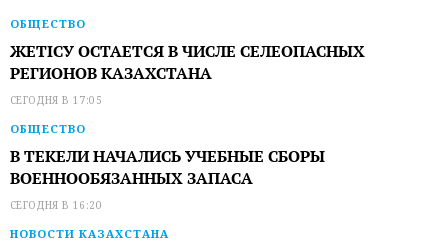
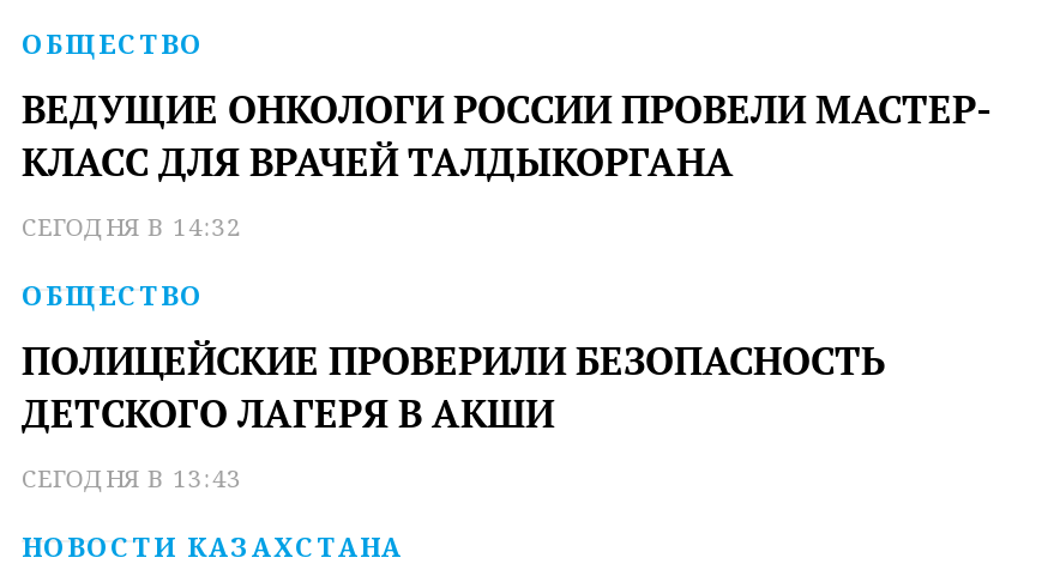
- ЖЕТІСУ ОСТАЕТСЯ В ЧИСЛЕ СЕЛЕОПАСНЫХ
- РЕГИОНОВ КАЗАХСТАНА
- СЕГОДНЯ В 17:05
+ ВЕДУЩИЕ ОНКОЛОГИ РОССИИ ПРОВЕЛИ МАСТЕР-
+ КЛАСС ДЛЯ ВРАЧЕЙ ТАЛДЫКОРГАНА
+ СЕГОДНЯ В 14:32

- В ТЕКЕЛИ НАЧАЛИСЬ УЧЕБНЫЕ СБОРЫ
- ВОЕННООБЯЗАННЫХ ЗАПАСА
- СЕГОДНЯ В 16:20
+ ПОЛИЦЕЙСКИЕ ПРОВЕРИЛИ БЕЗОПАСНОСТЬ
+ ДЕТСКОГО ЛАГЕРЯ В АКШИ
+ СЕГОДНЯ В 13:43
